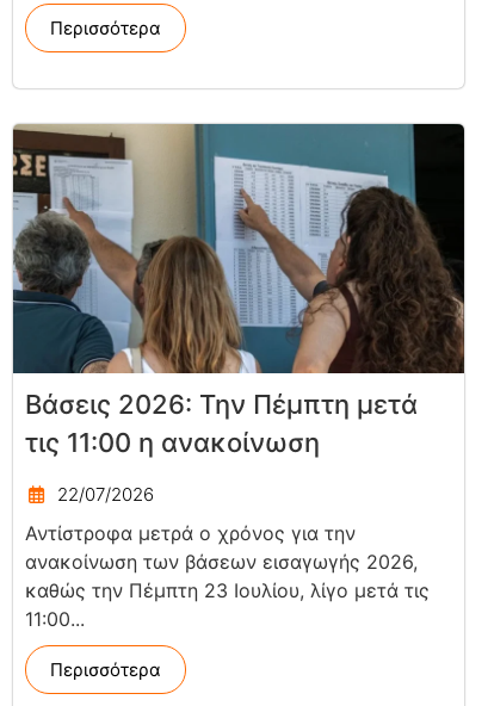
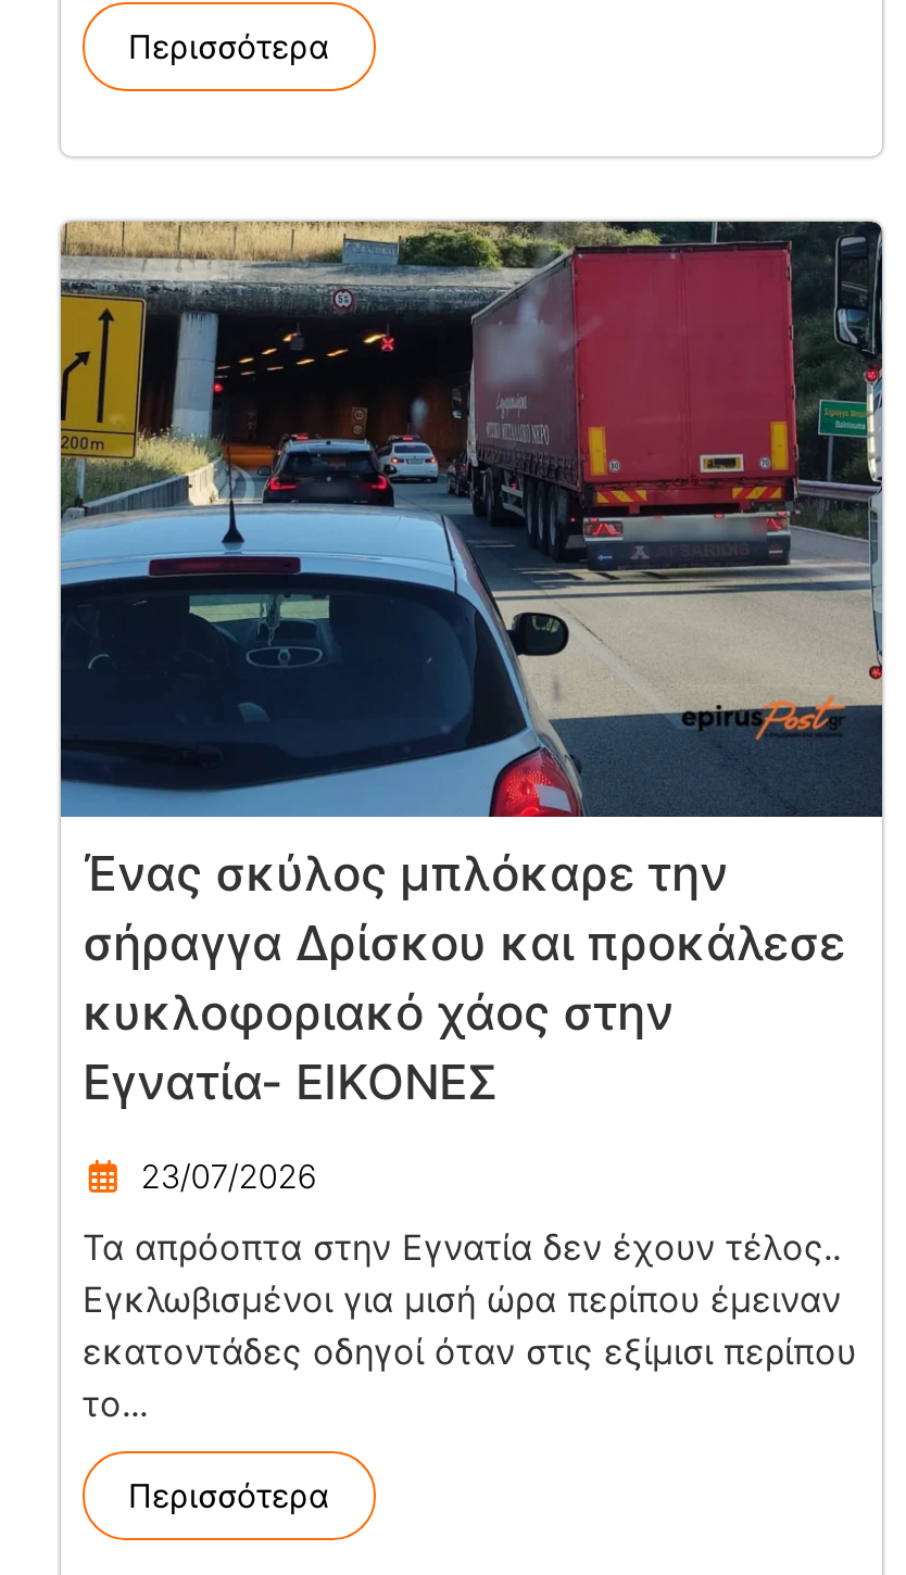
- [image]
- Βάσεις 2026: Την Πέμπτη μετά
- τις 11:00 η ανακοίνωση
+ [image]
+ Ένας σκύλος μπλόκαρε την
+ σήραγγα Δρίσκου και προκάλεσε
+ κυκλοφοριακό χάος στην
+ Εγνατία- ΕΙΚΟΝΕΣ

- 22/07/2026
+ 23/07/2026

- Αντίστροφα μετρά ο χρόνος για την
- ανακοίνωση των βάσεων εισαγωγής 2026,
- καθώς την Πέμπτη 23 Ιουλίου, λίγο μετά τις
- 11:00...
+ Τα απρόοπτα στην Εγνατία δεν έχουν τέλος..
+ Εγκλωβισμένοι για μισή ώρα περίπου έμειναν
+ εκατοντάδες οδηγοί όταν στις εξίμισι περίπου
+ το...
